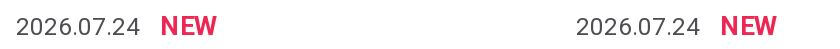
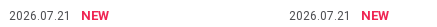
- 2026.07.24 NEW
+ 2026.07.21 NEW

- 2026.07.24 NEW
+ 2026.07.21 NEW
